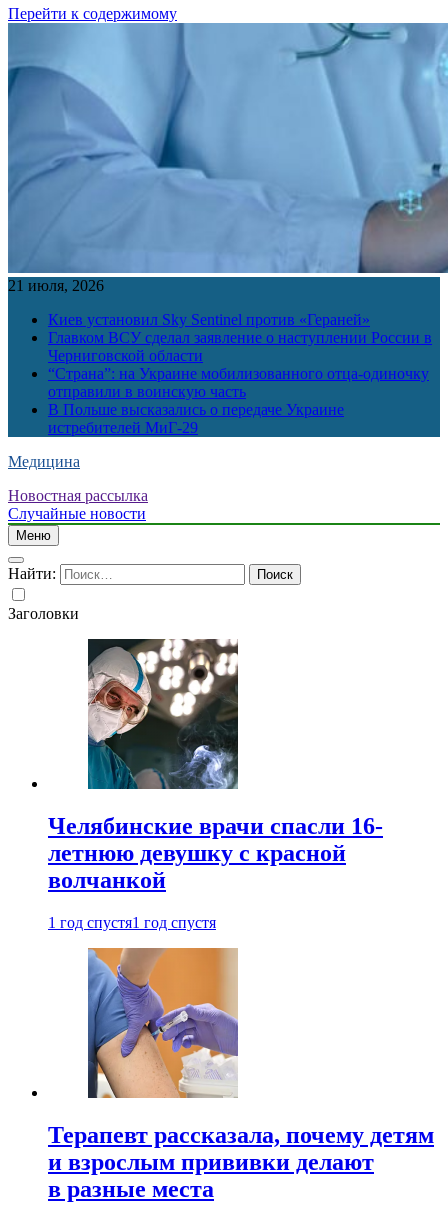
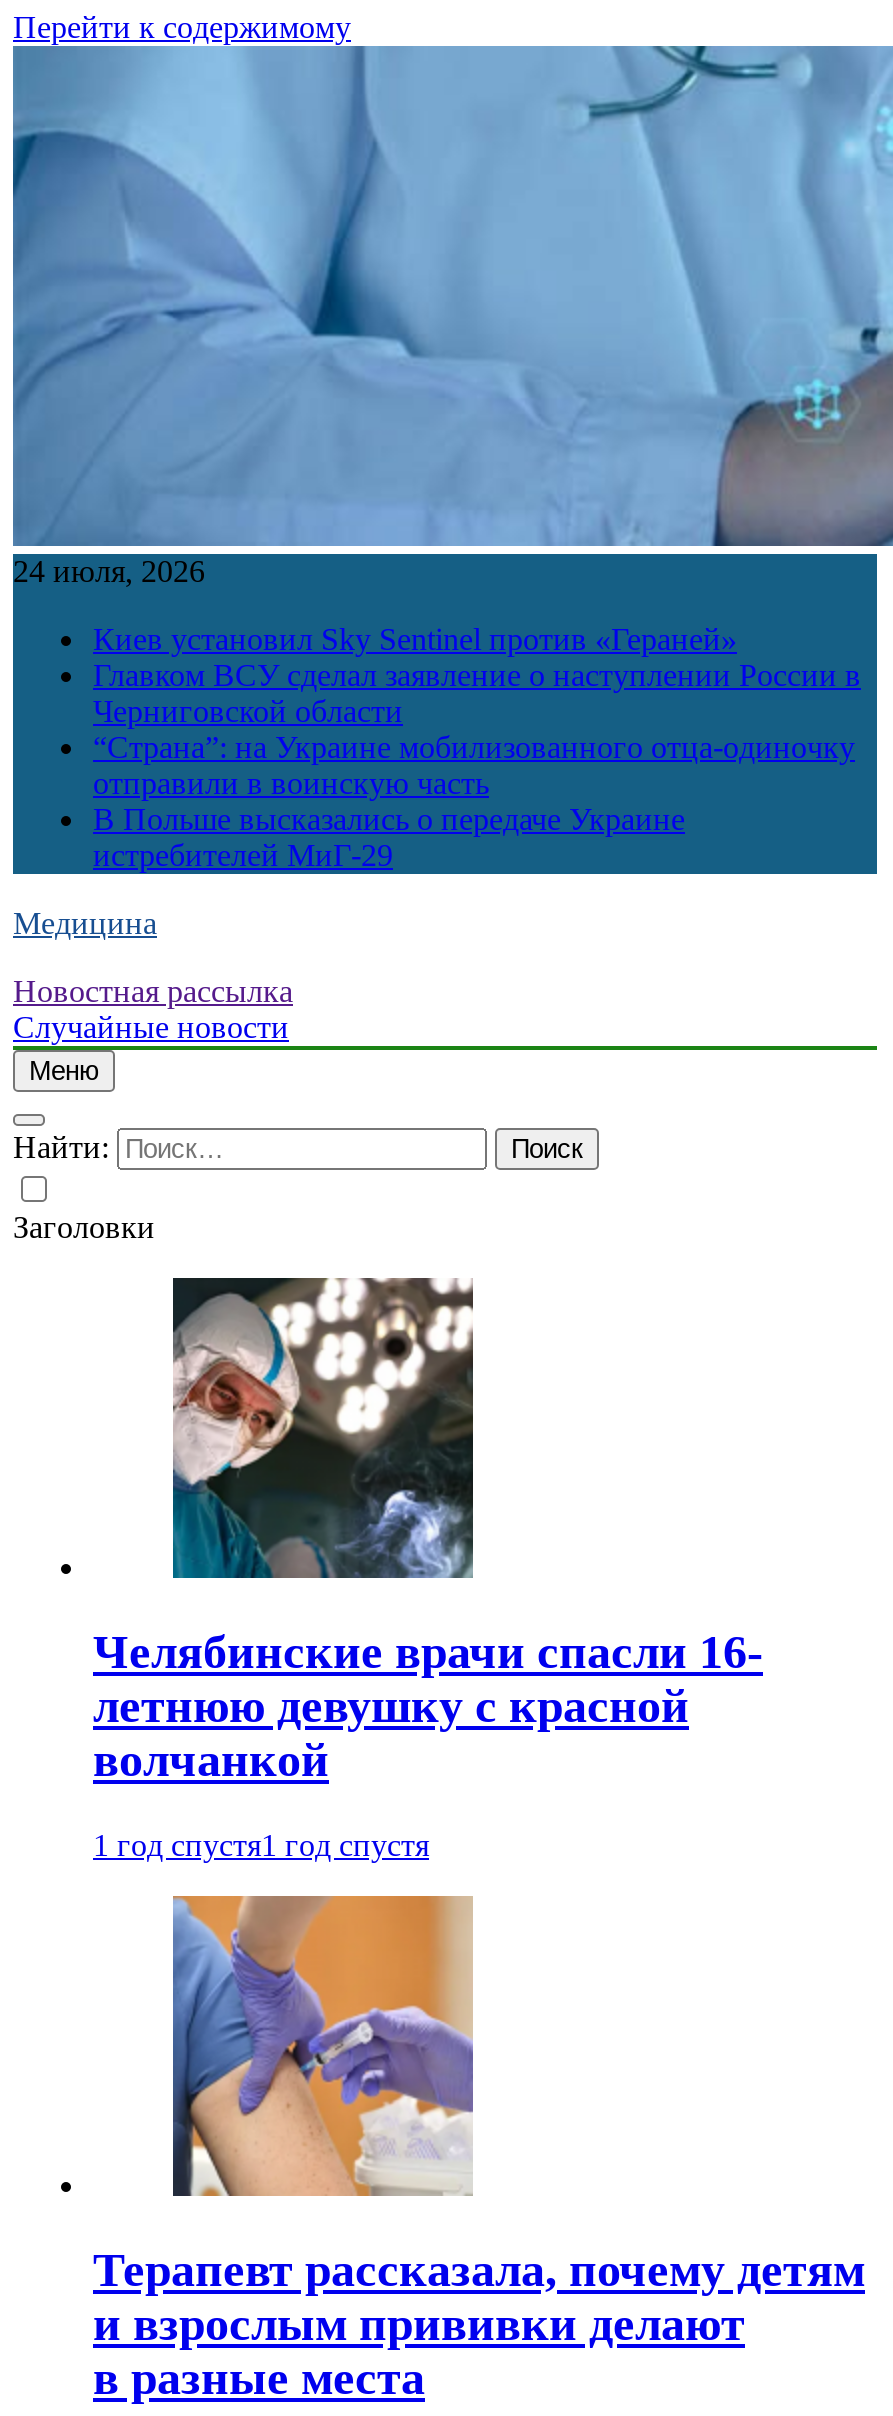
- 21 июля, 2026
+ 24 июля, 2026
